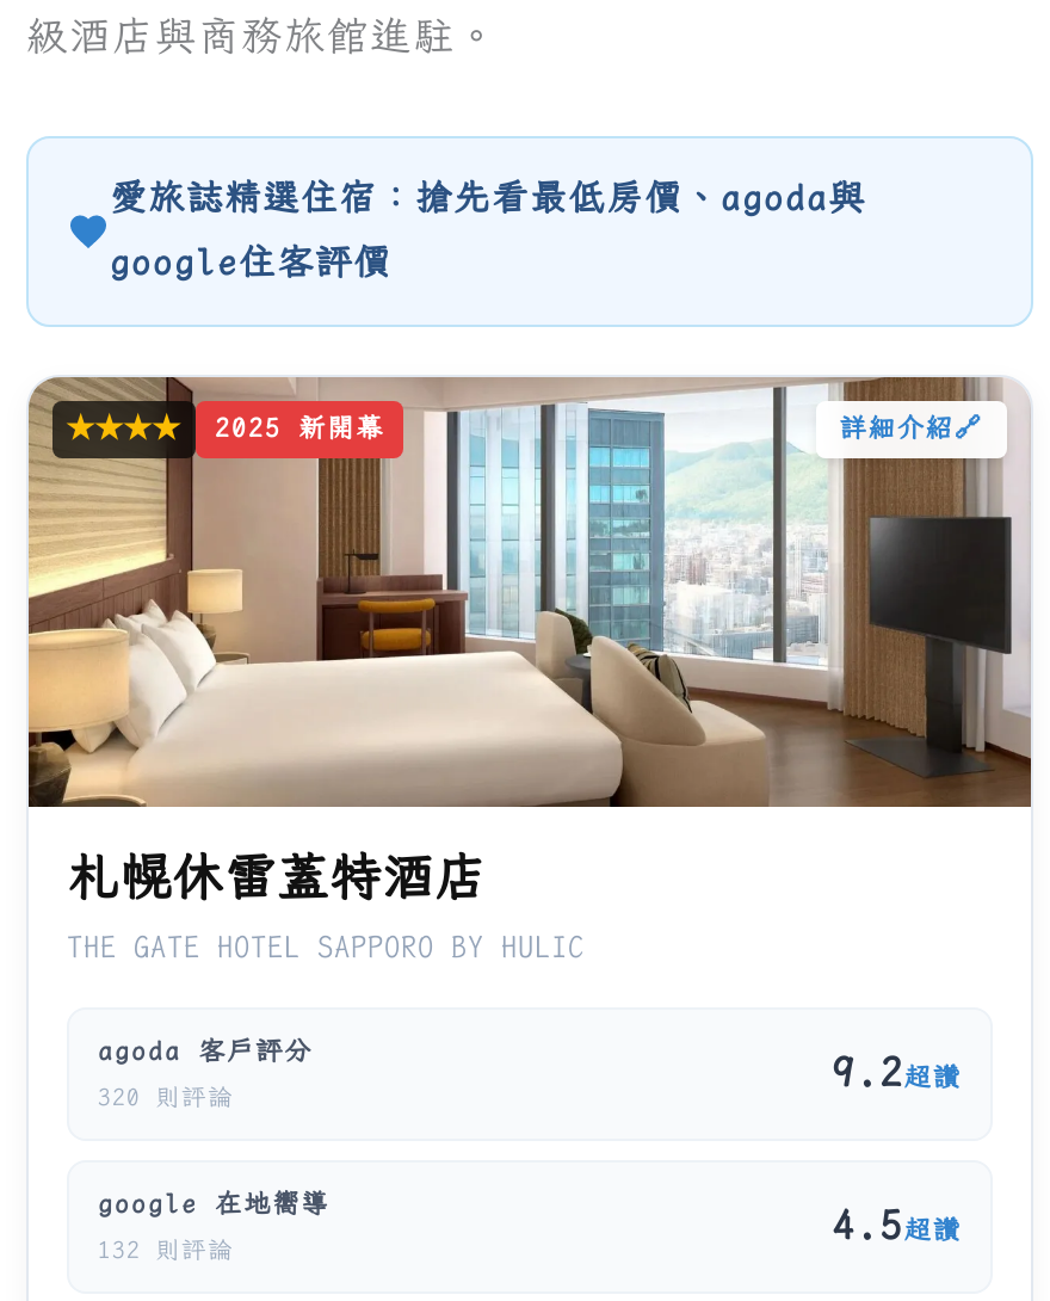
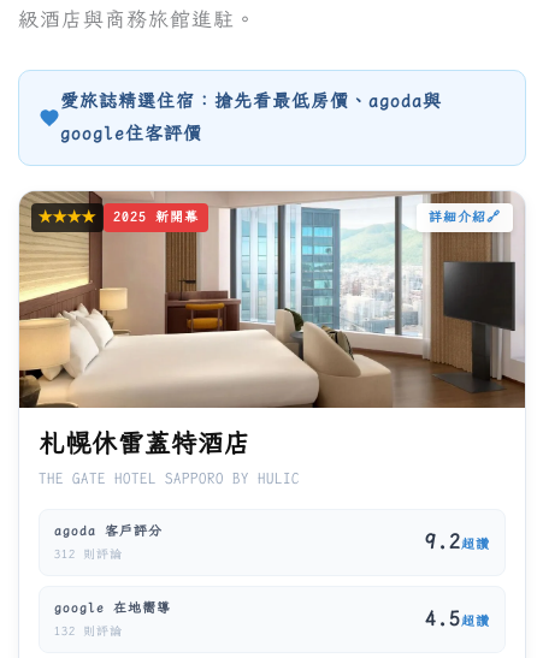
- 320 則評論
+ 312 則評論
